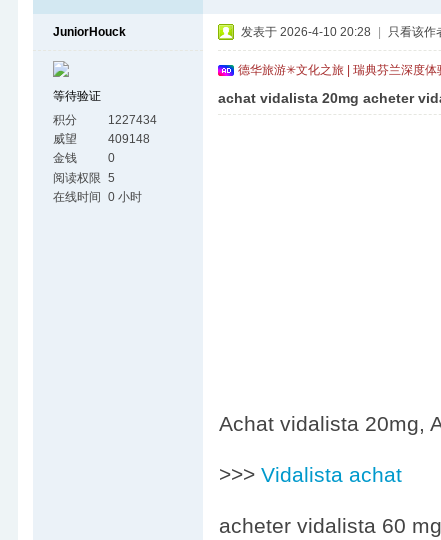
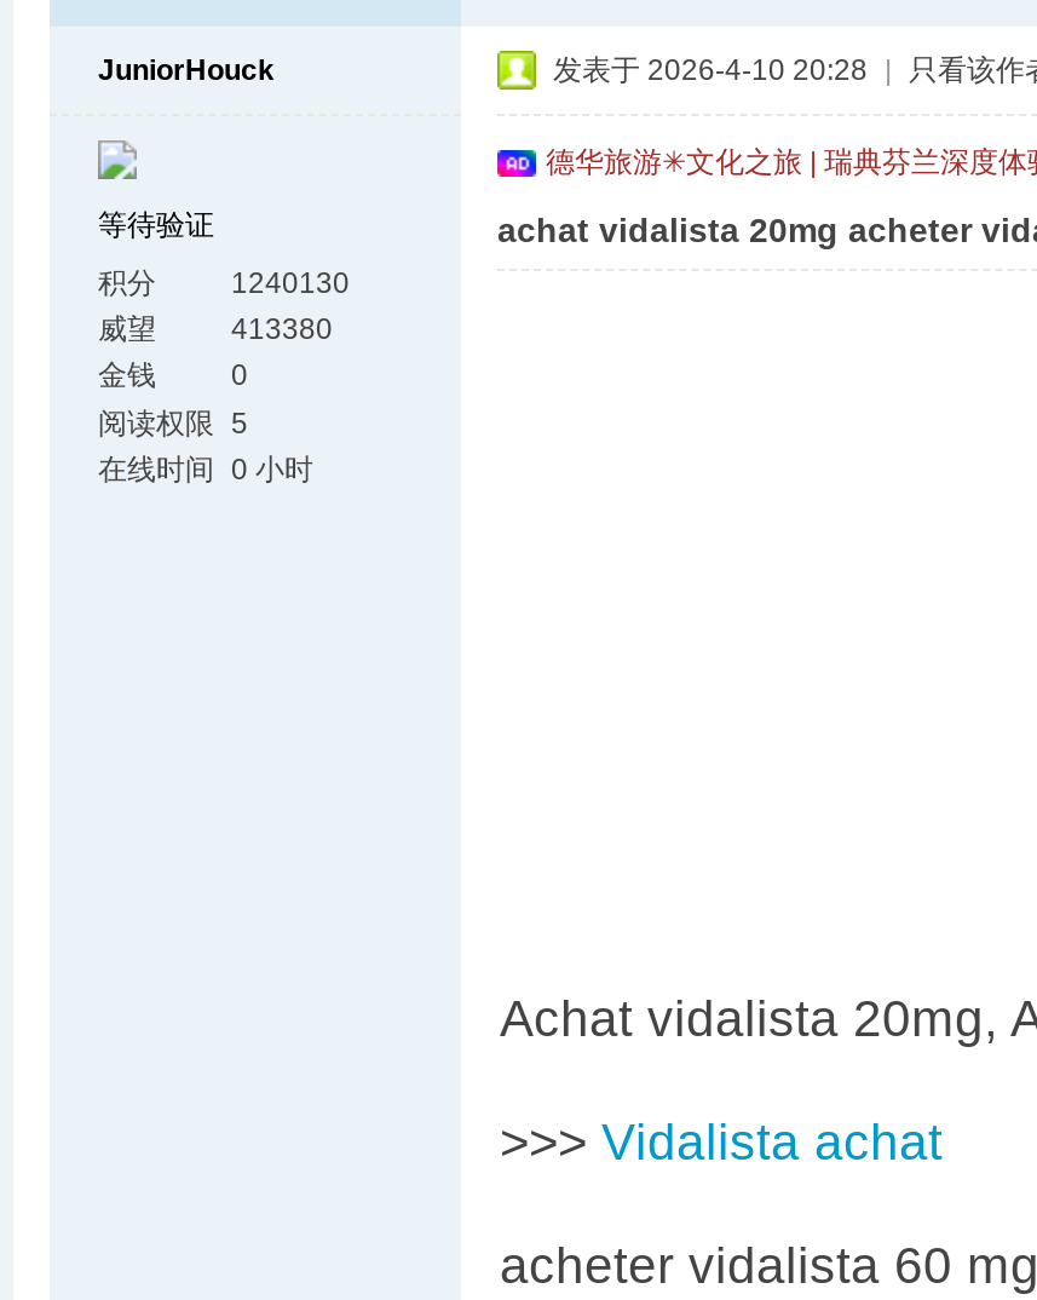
- 1227434
+ 1240130

- 409148
+ 413380
